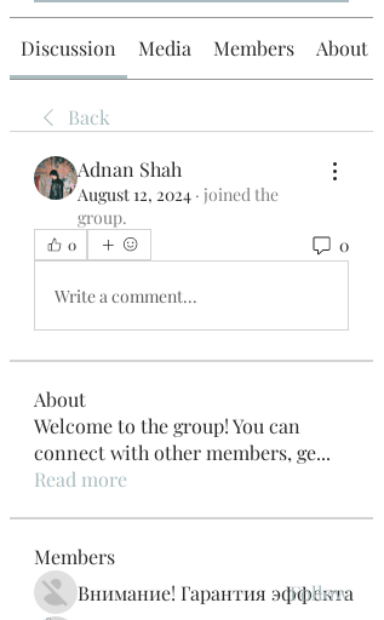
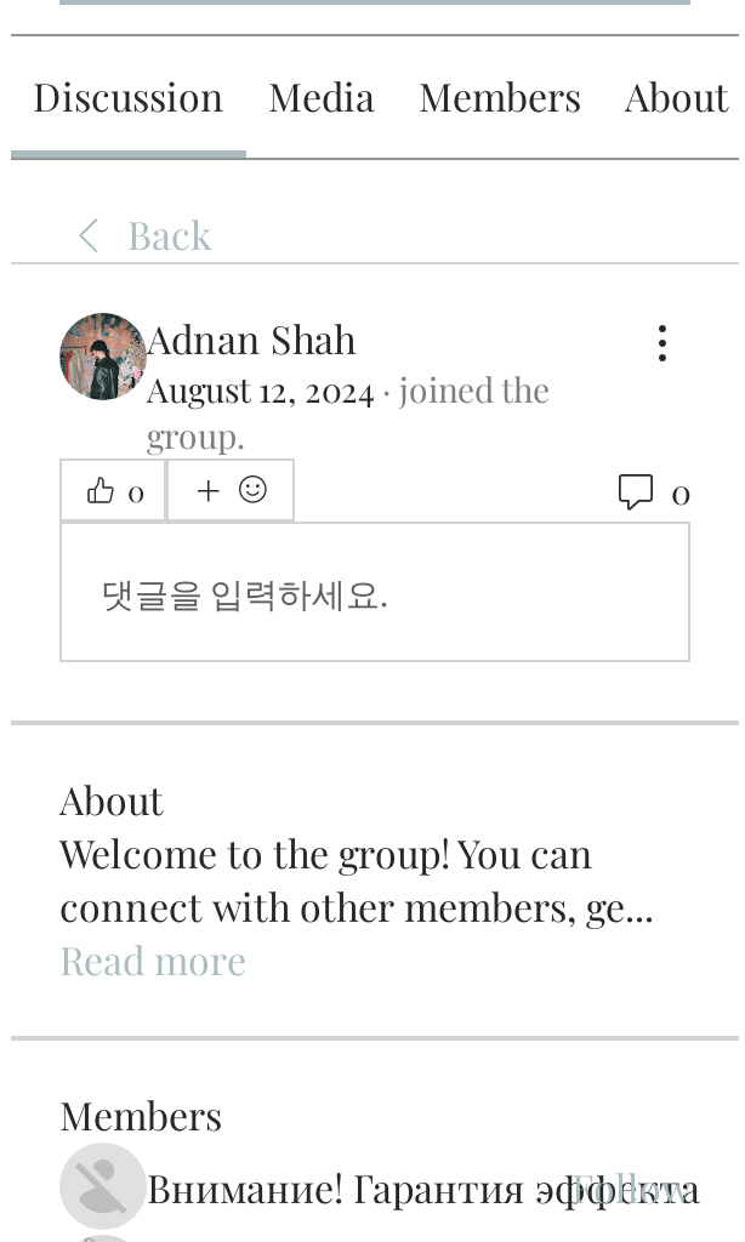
- Write a comment...
+ 댓글을 입력하세요.
